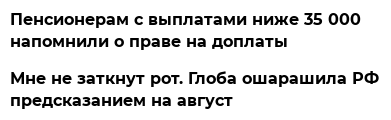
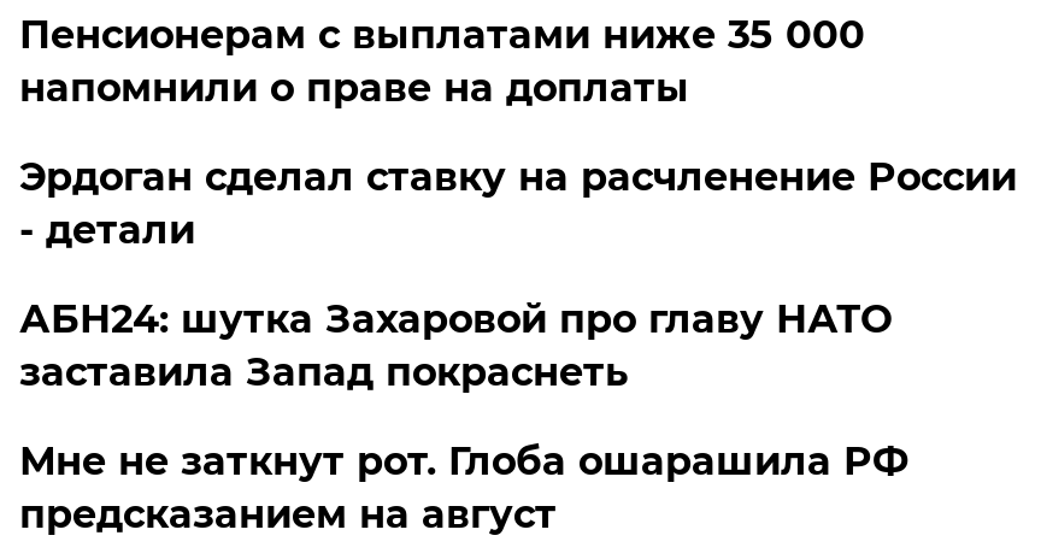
+ Эрдоган сделал ставку на расчленение России
+ - детали
+ АБН24: шутка Захаровой про главу НАТО
+ заставила Запад покраснеть
